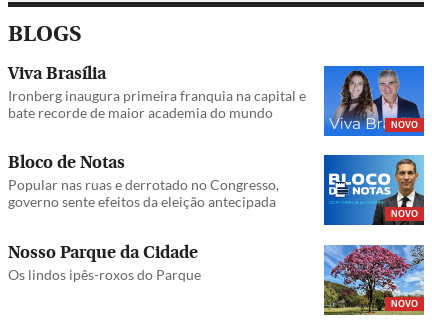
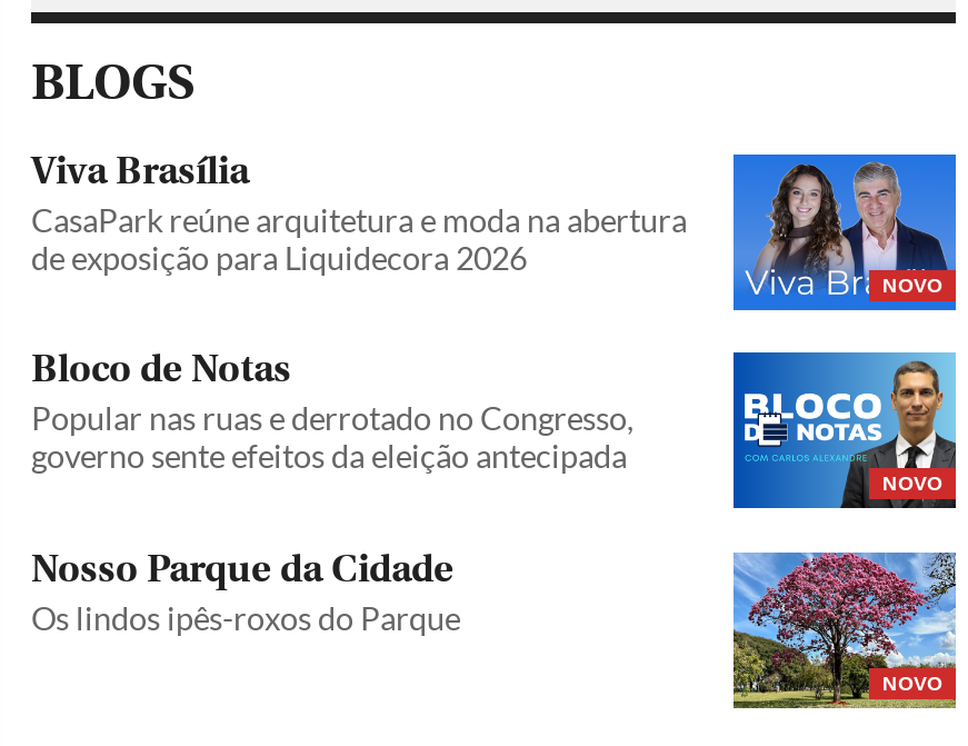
- Ironberg inaugura primeira franquia na capital e
- bate recorde de maior academia do mundo
+ CasaPark reúne arquitetura e moda na abertura
+ de exposição para Liquidecora 2026
